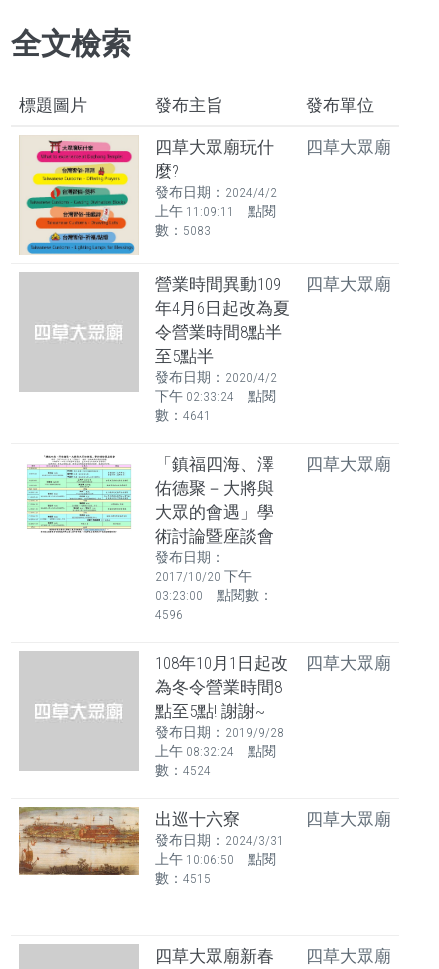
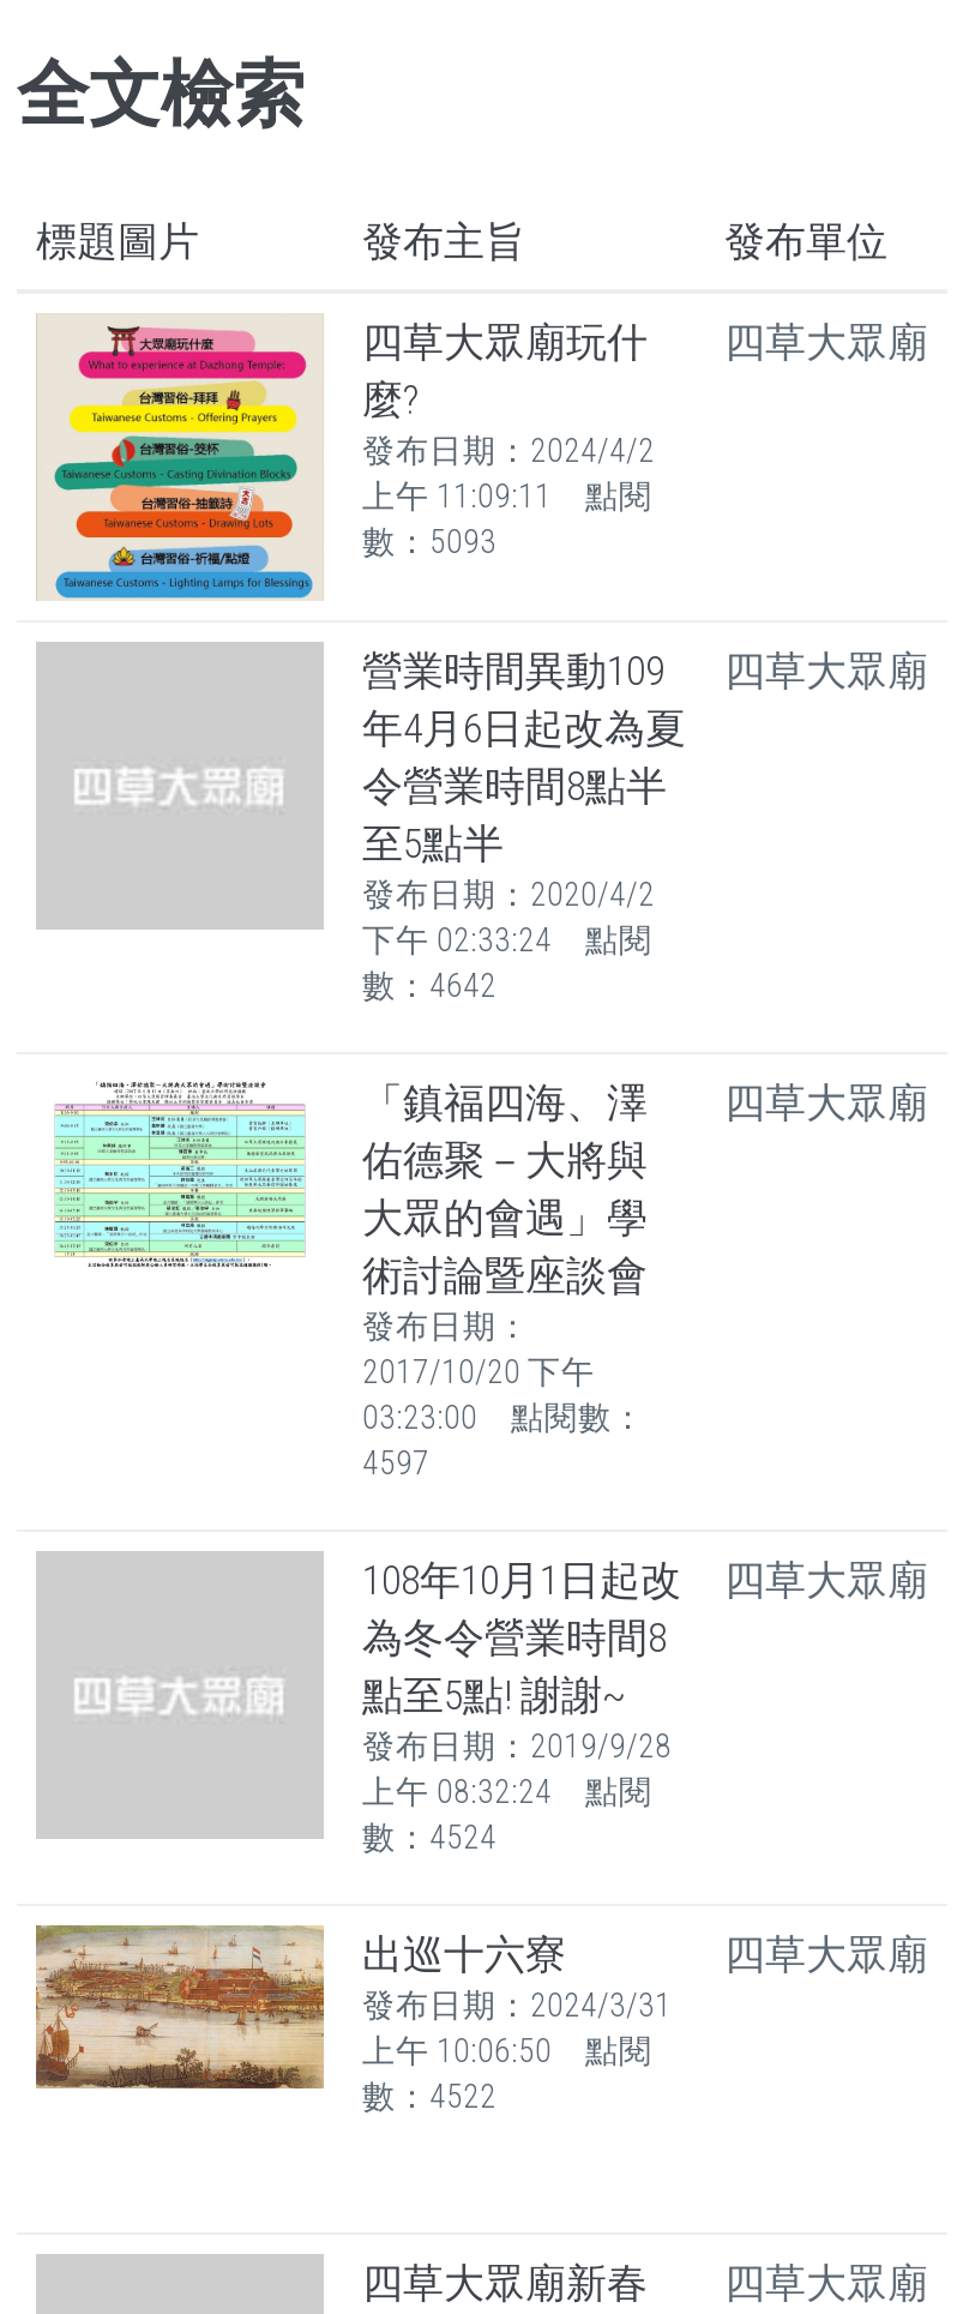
- 數：5083
+ 數：5093

- 數：4641
+ 數：4642

- 4596
+ 4597

- 數：4515
+ 數：4522
